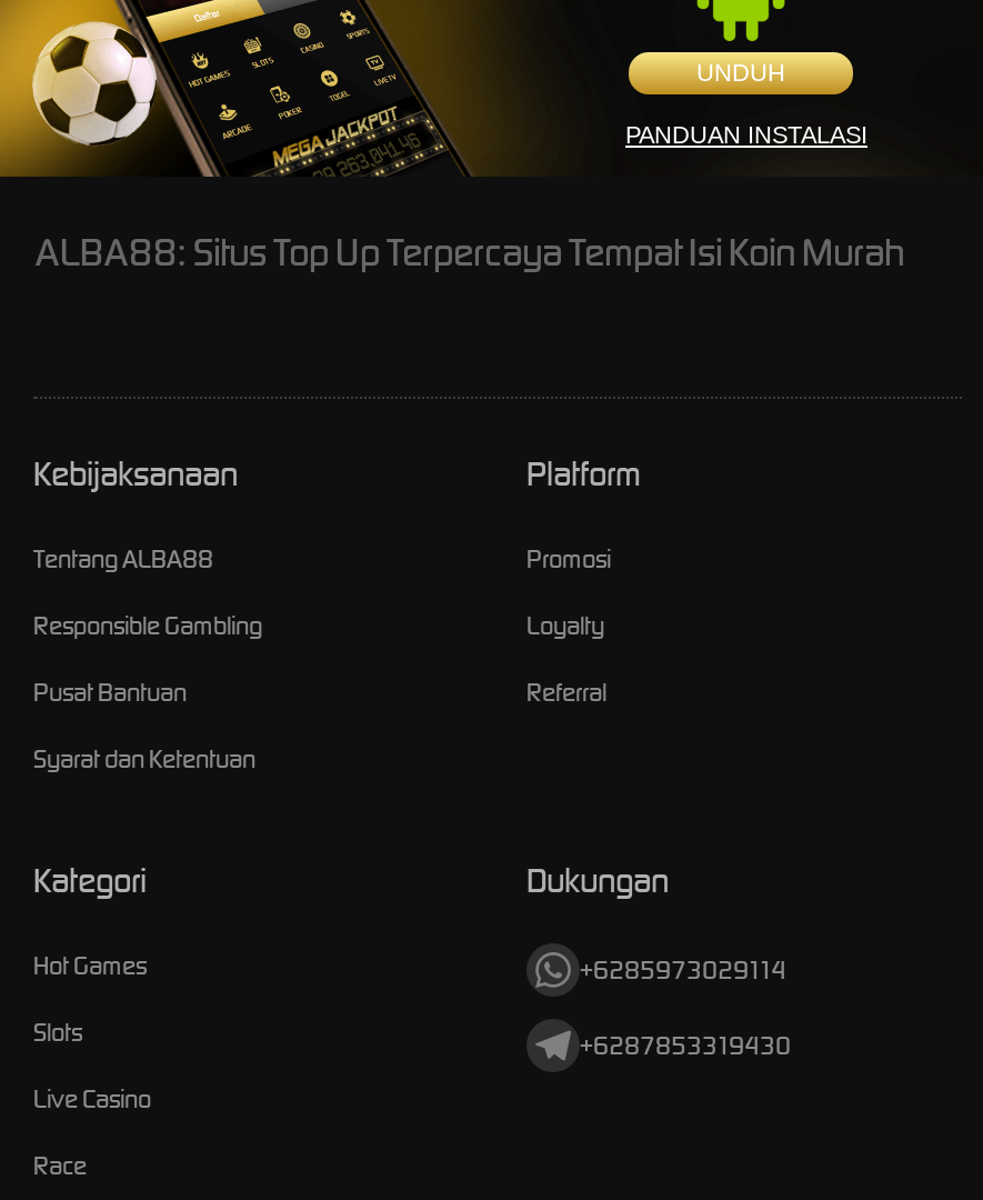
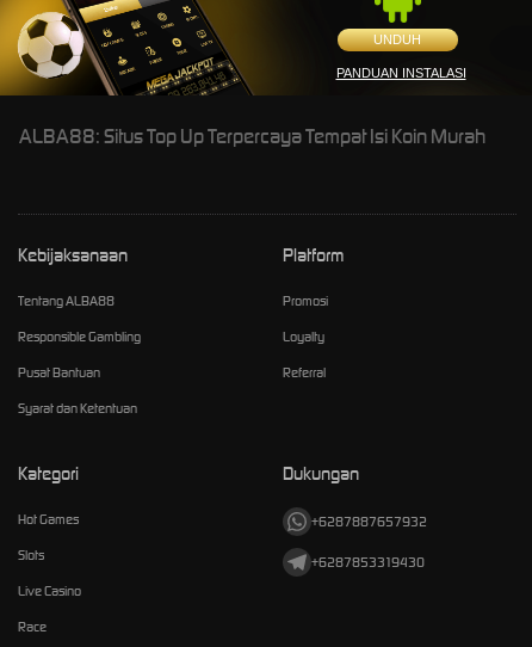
- +6285973029114
+ +6287887657932
